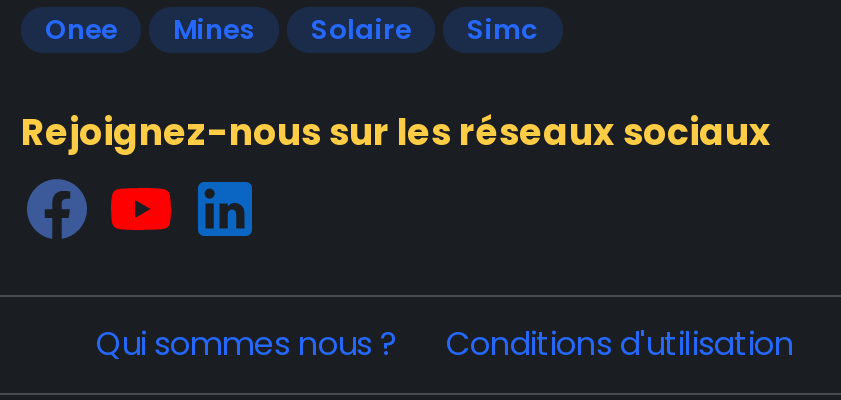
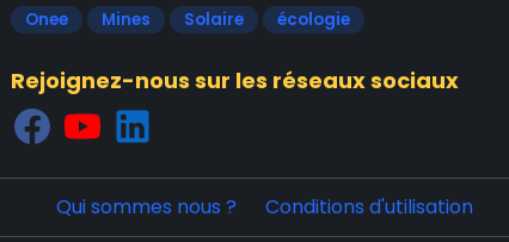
- Simc
+ écologie
